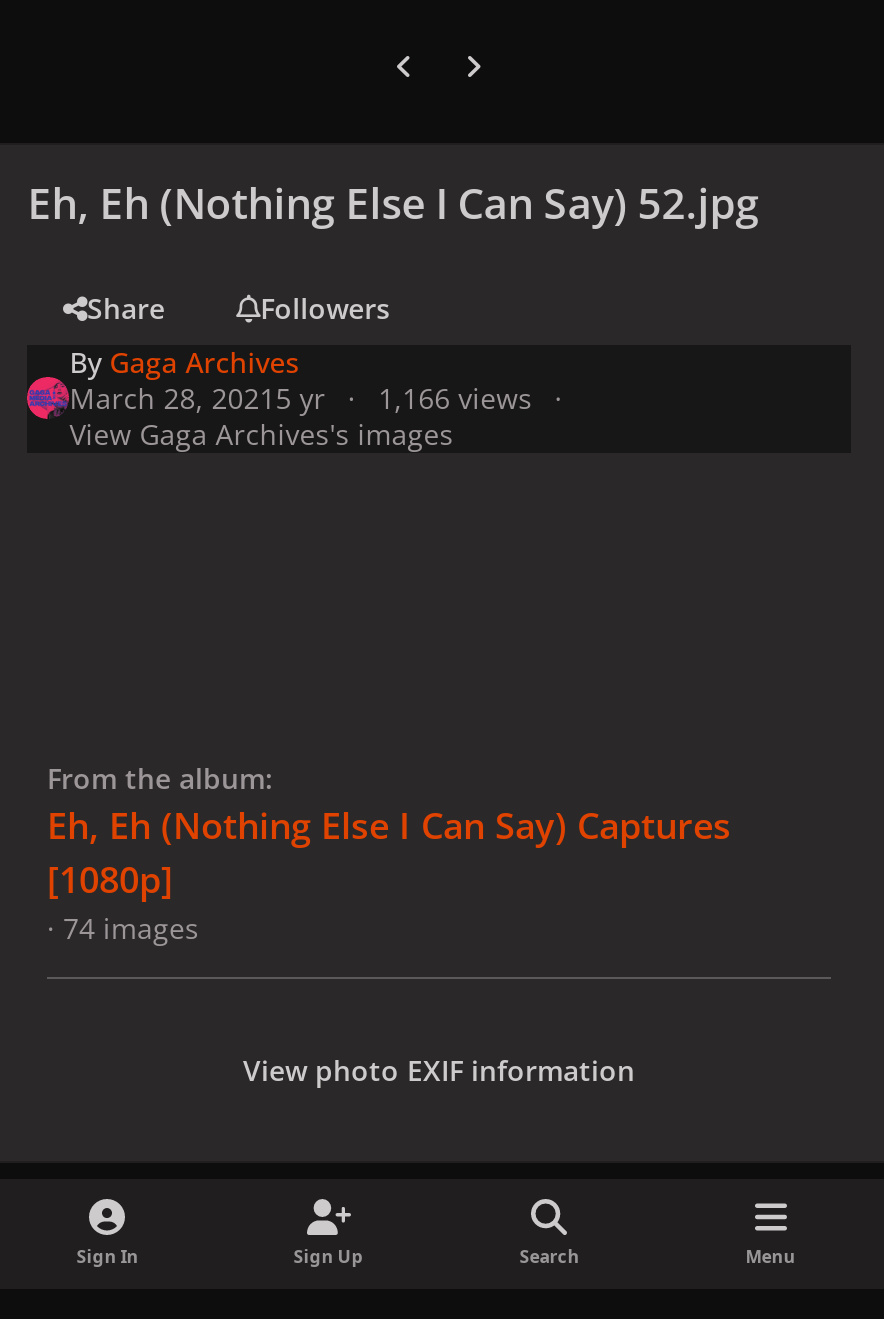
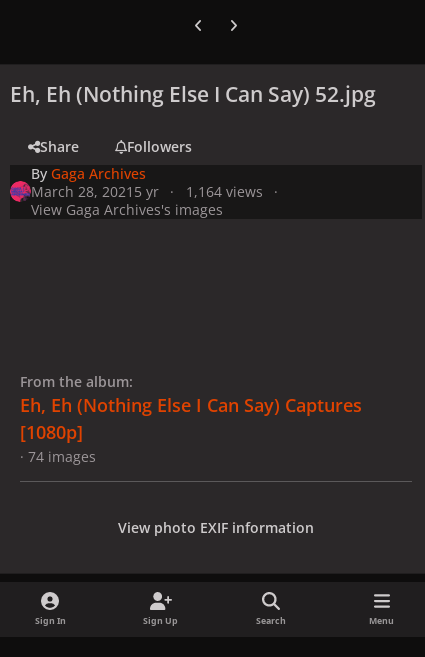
- March 28, 2021 5 yr 1,166 views
+ March 28, 2021 5 yr 1,164 views
